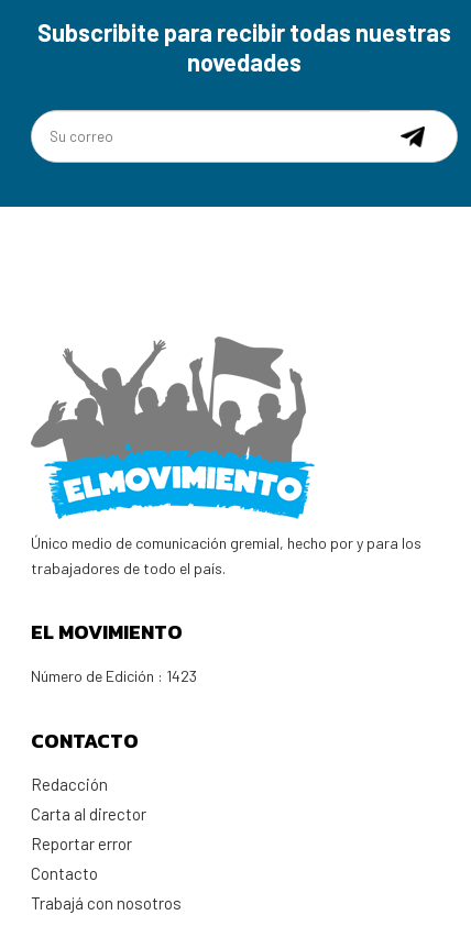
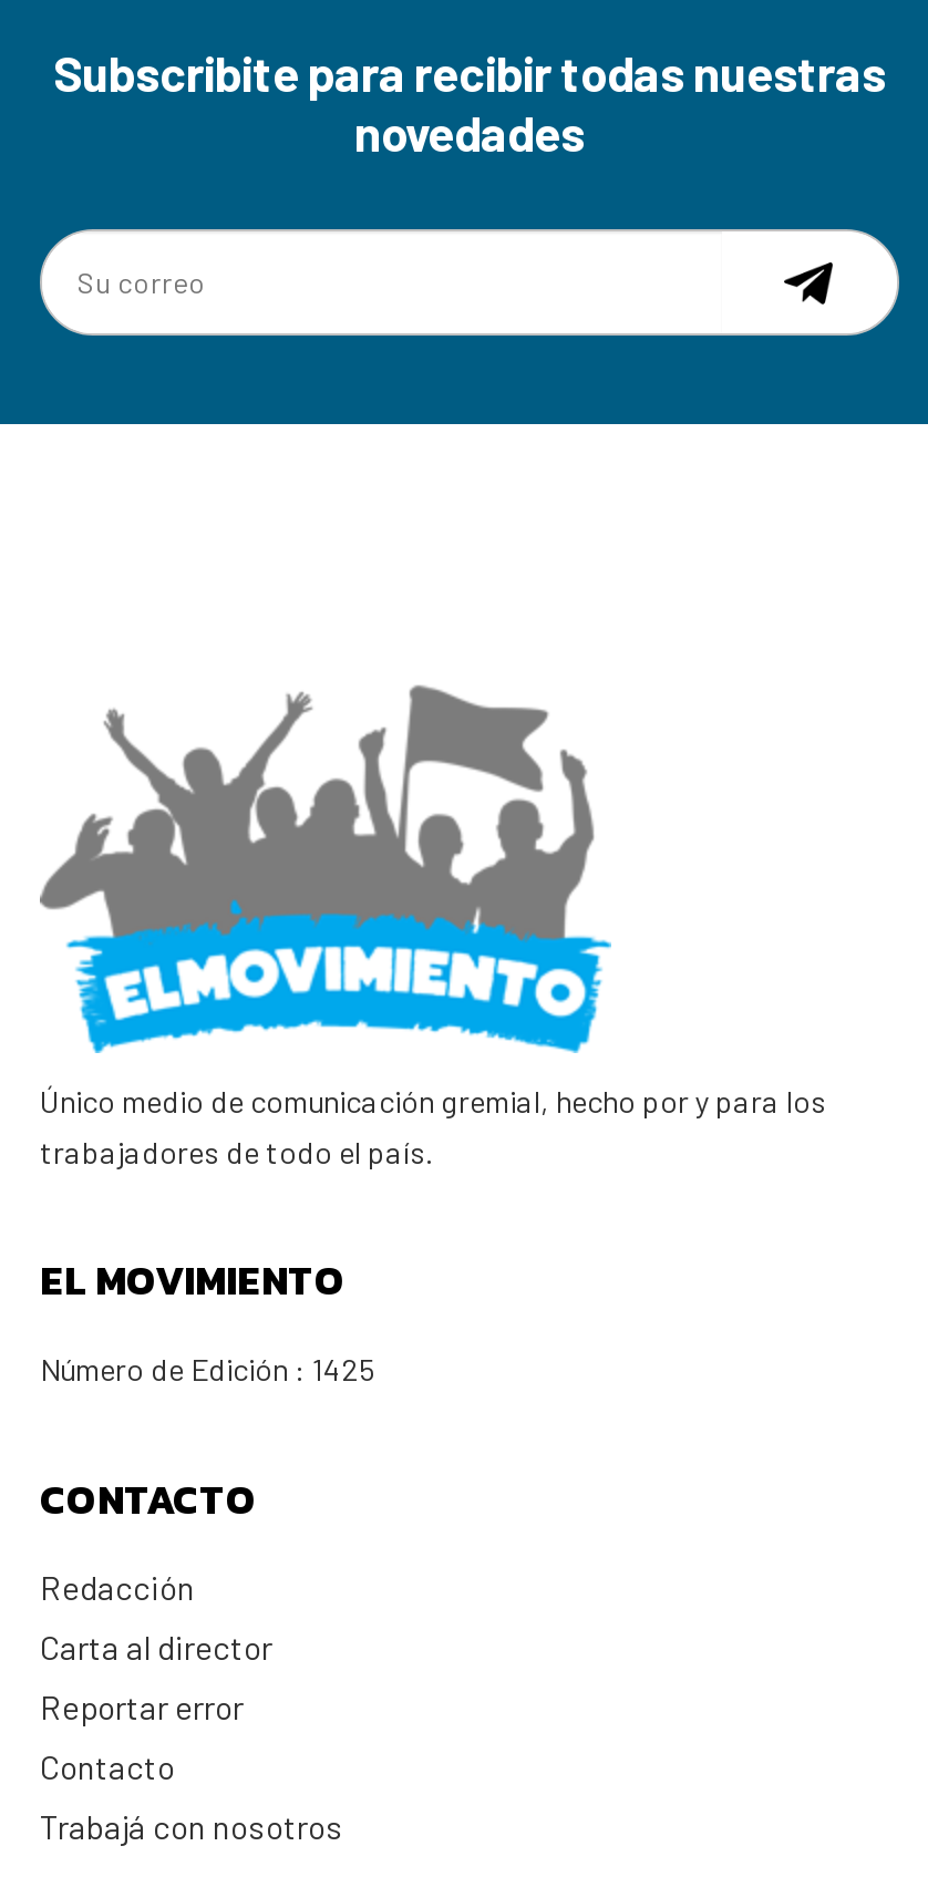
- Número de Edición : 1423
+ Número de Edición : 1425
